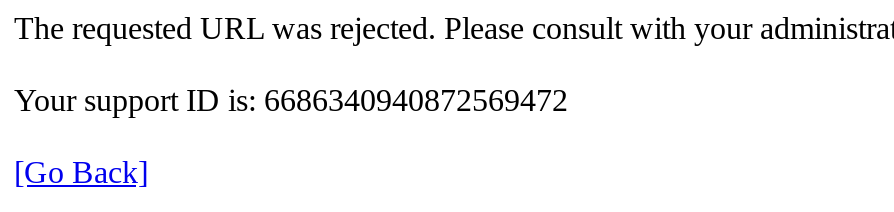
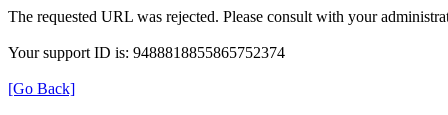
- Your support ID is: 6686340940872569472
+ Your support ID is: 9488818855865752374
